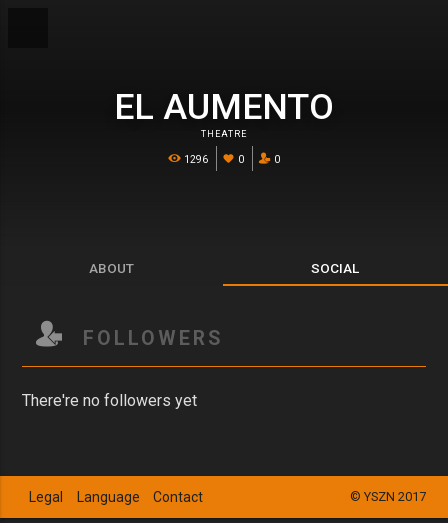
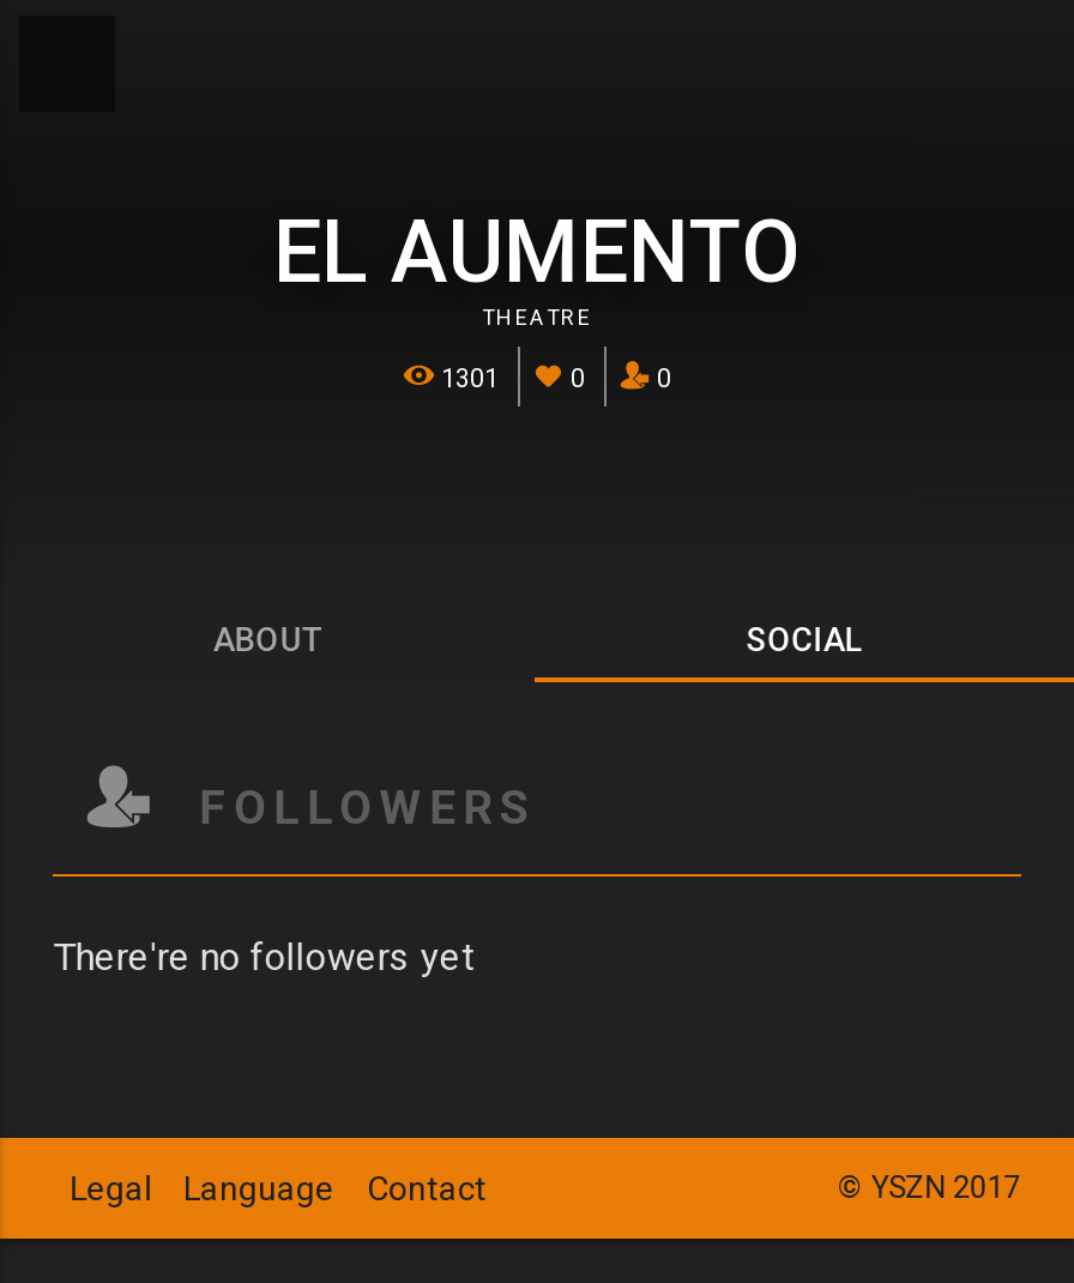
- 1296
+ 1301
